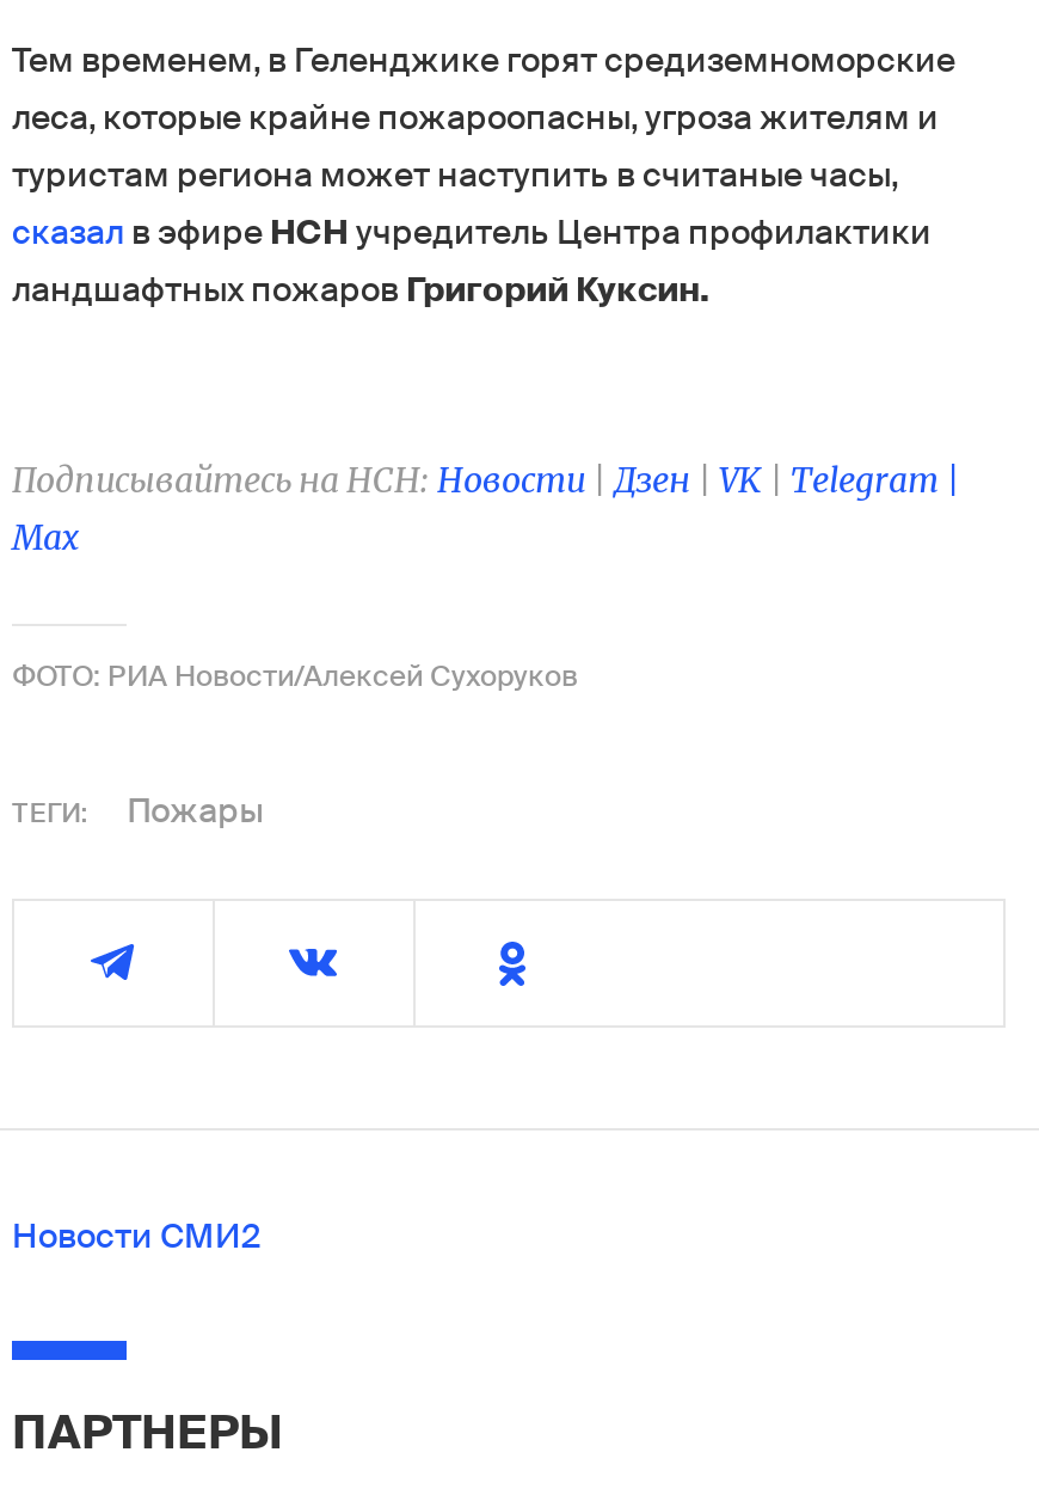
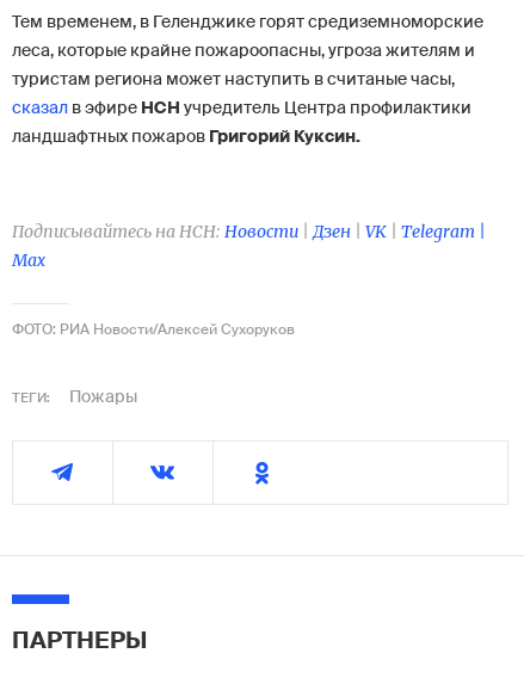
- Новости СМИ2
